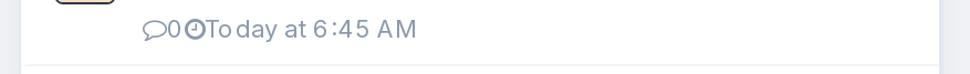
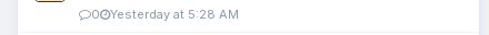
- Today at 6:45 AM
+ Yesterday at 5:28 AM
